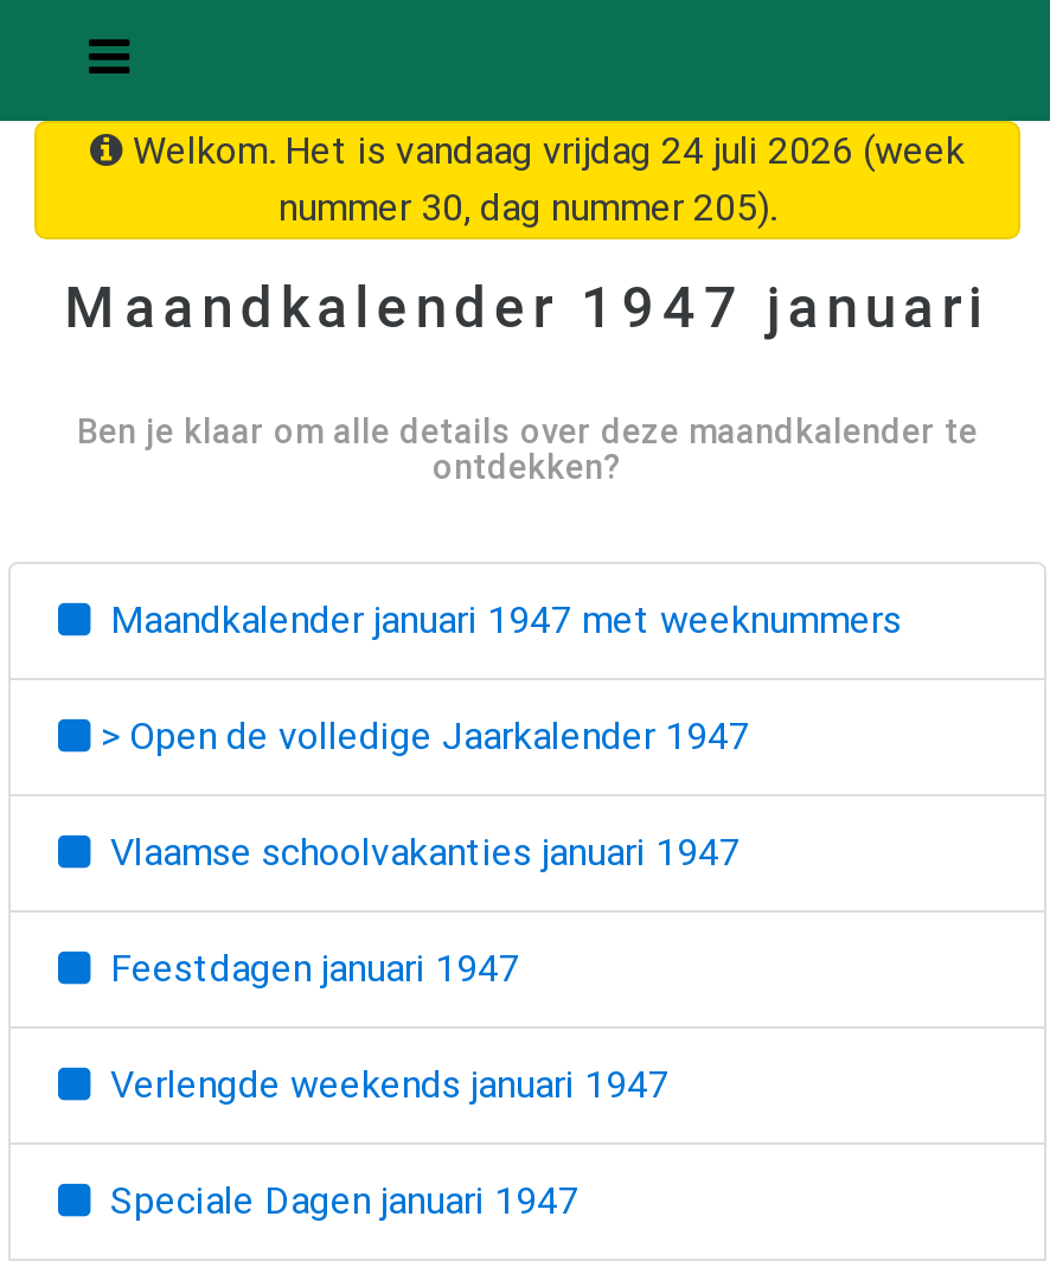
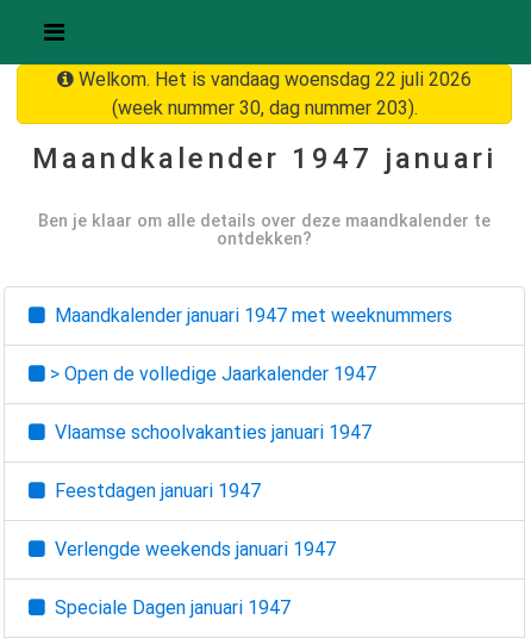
- Welkom. Het is vandaag vrijdag 24 juli 2026 (week
- nummer 30, dag nummer 205).
+ Welkom. Het is vandaag woensdag 22 juli 2026
+ (week nummer 30, dag nummer 203).
